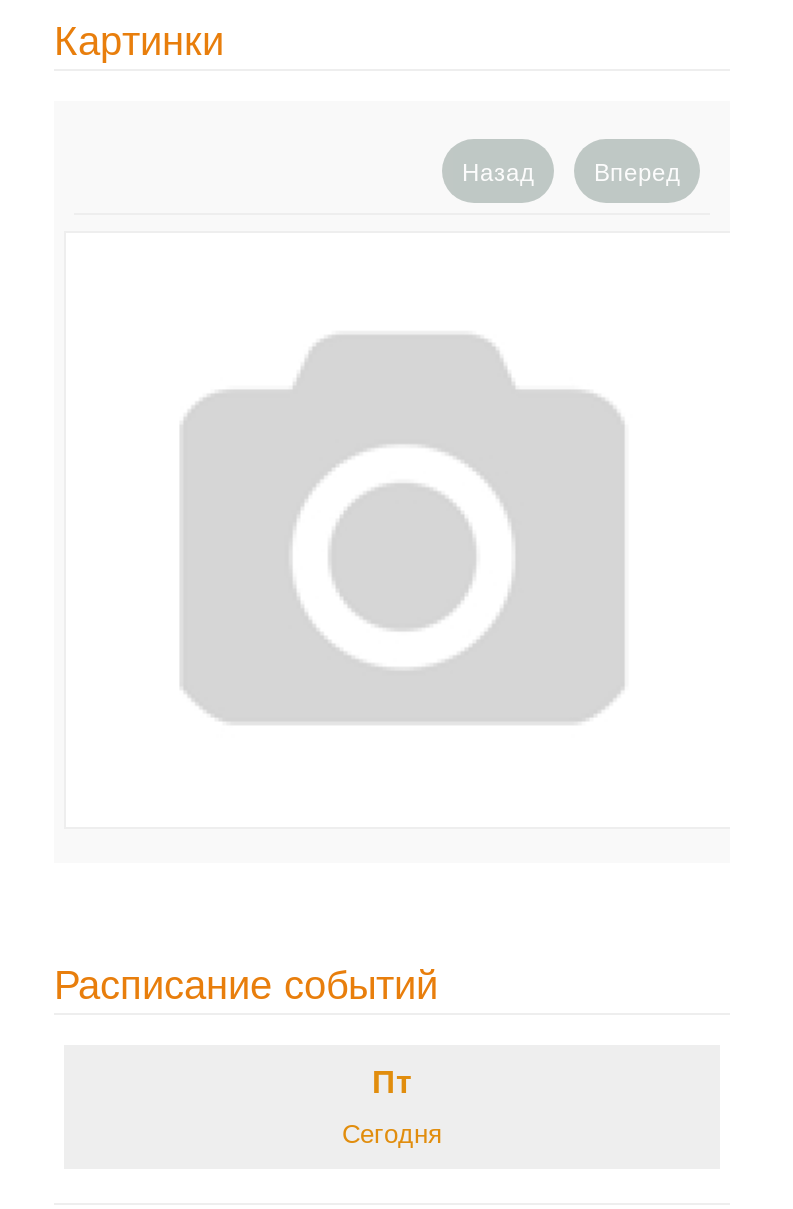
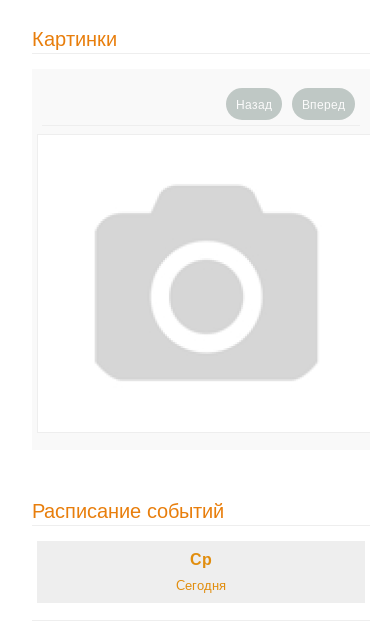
- Пт
+ Ср
